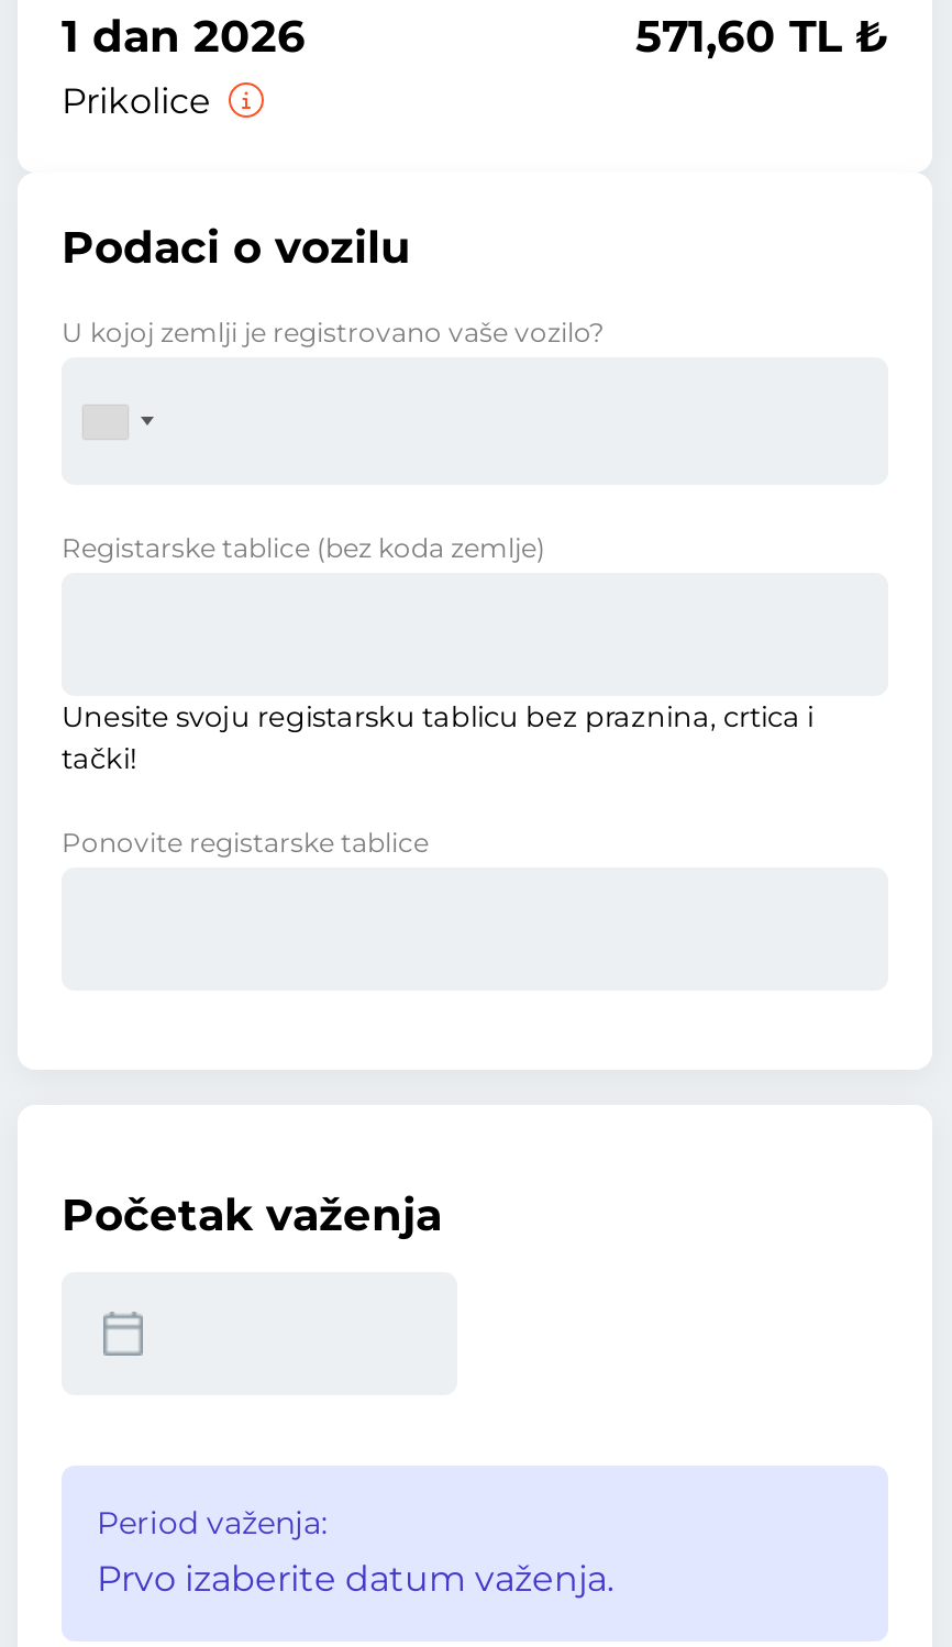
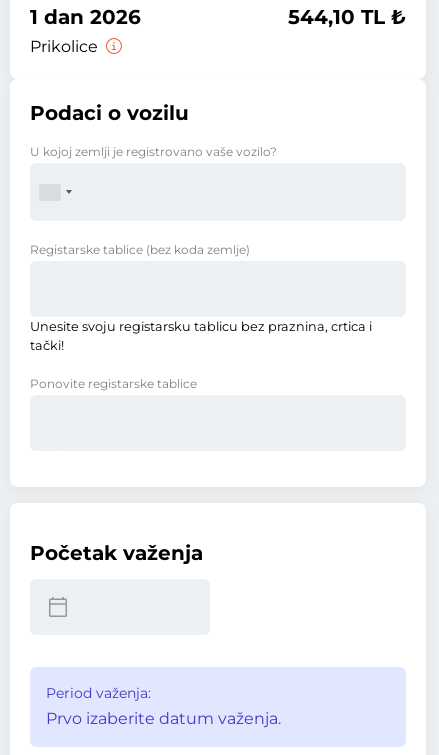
- 571,60 TL ₺
+ 544,10 TL ₺
